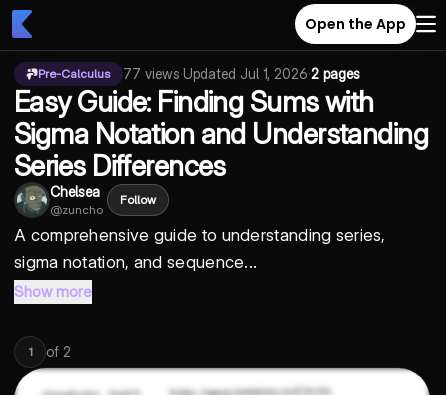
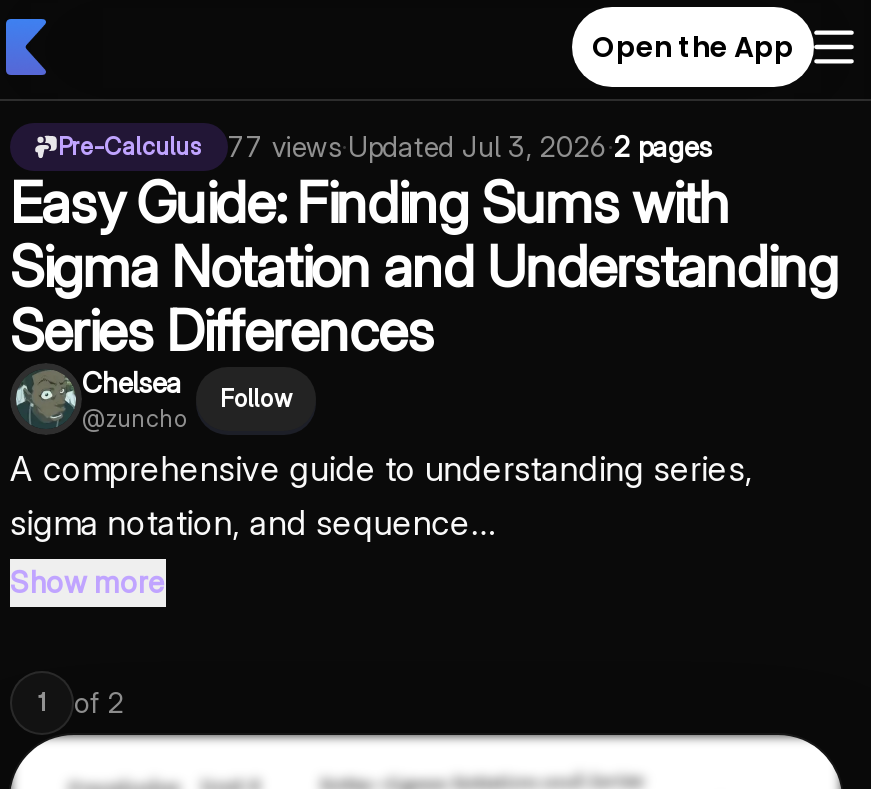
- 77 views · Updated Jul 1, 2026 · 2 pages
+ 77 views · Updated Jul 3, 2026 · 2 pages
